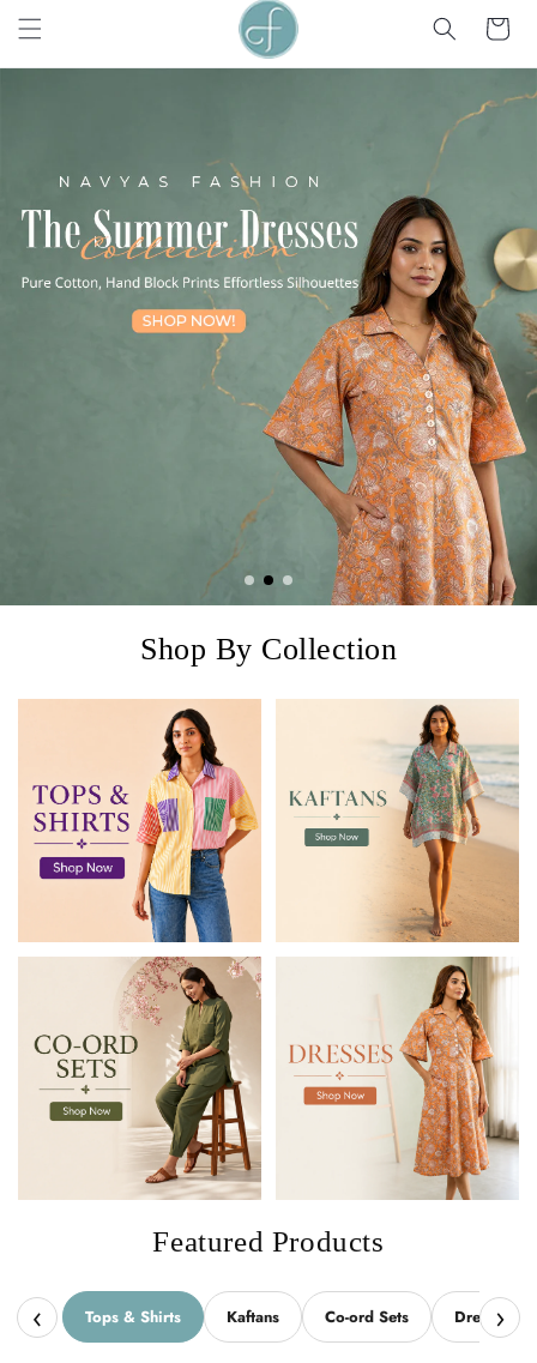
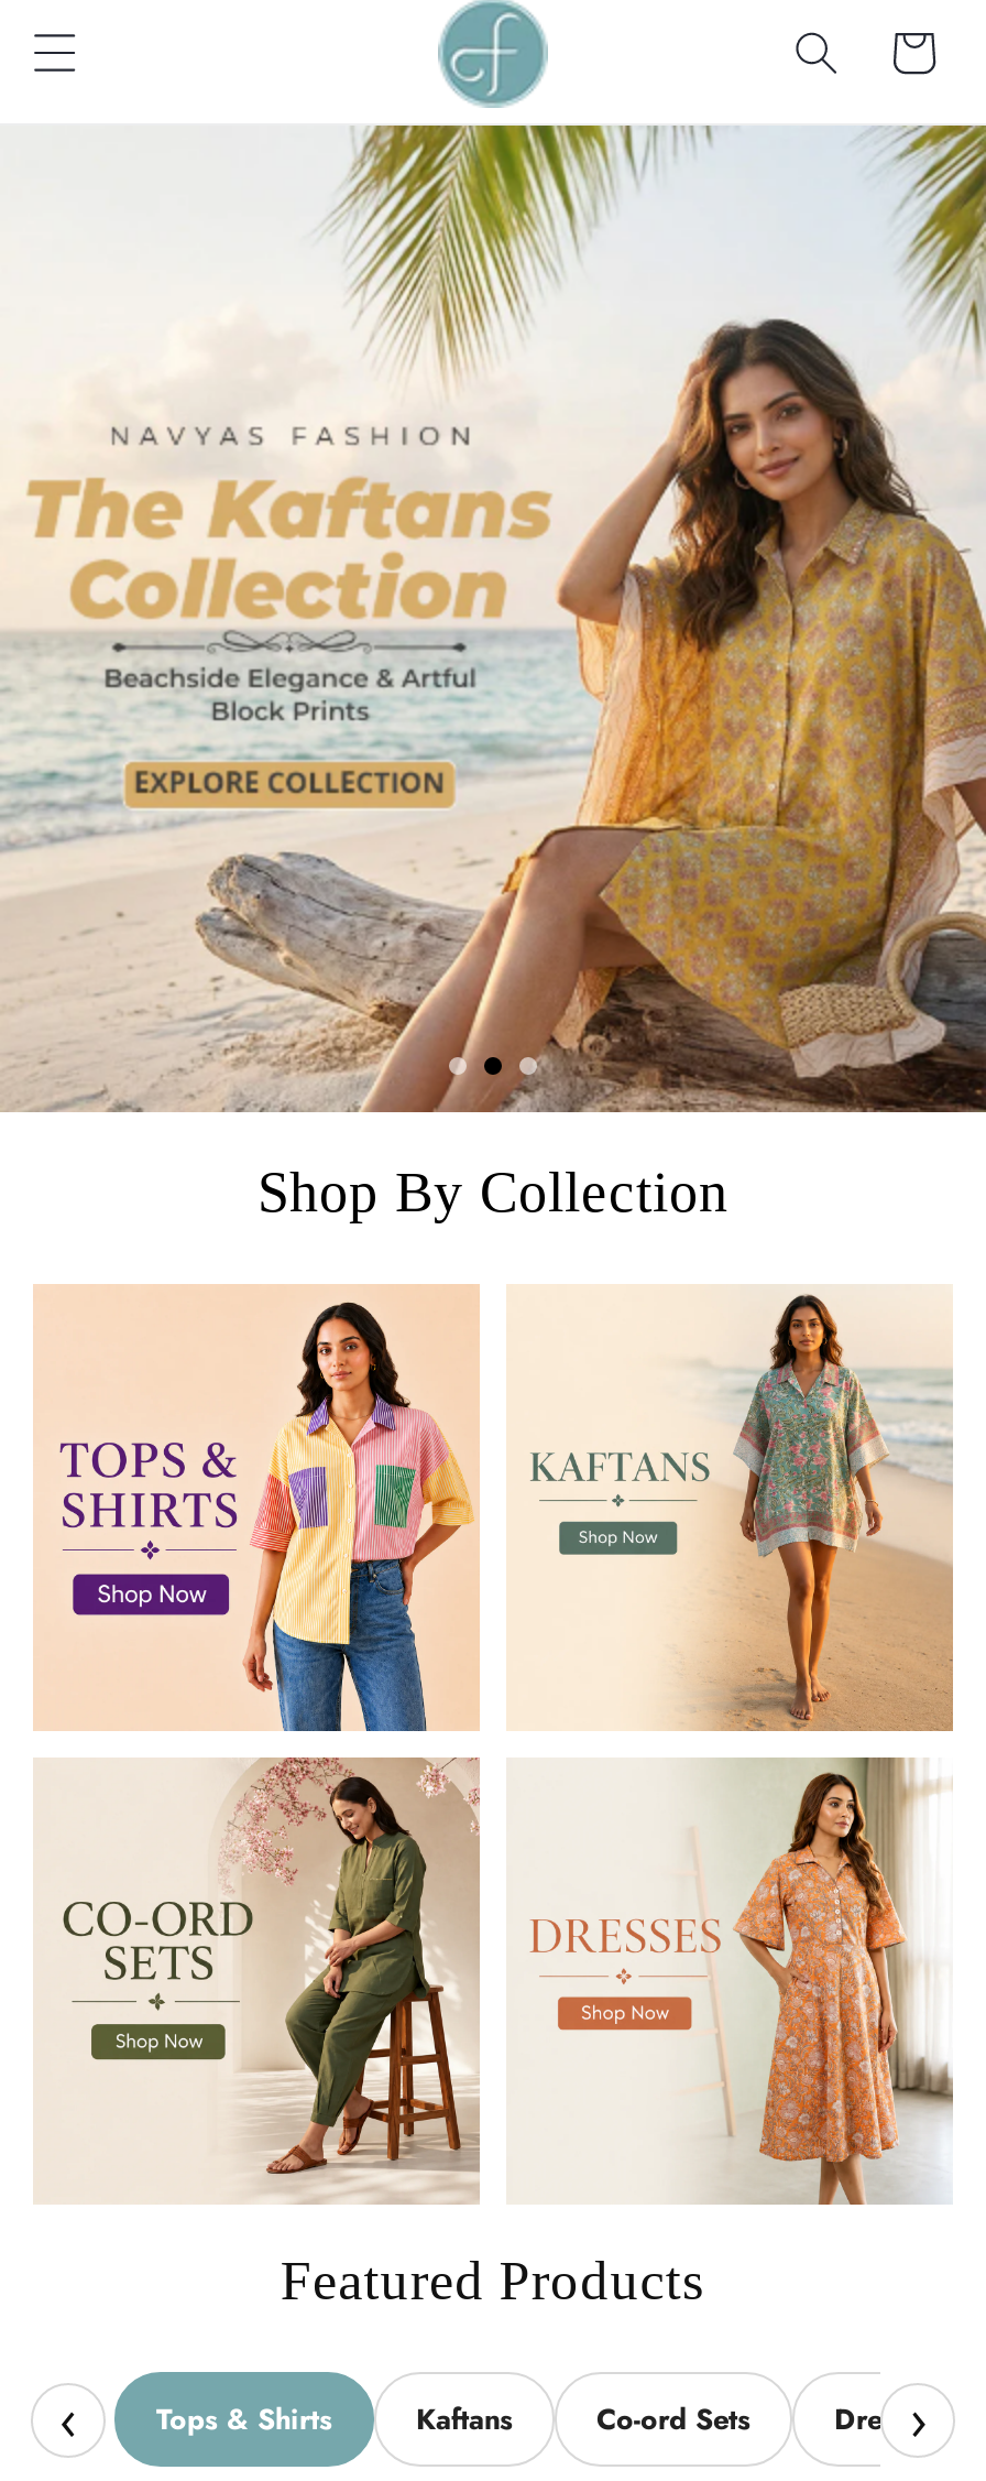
- [image]
+ [image]
